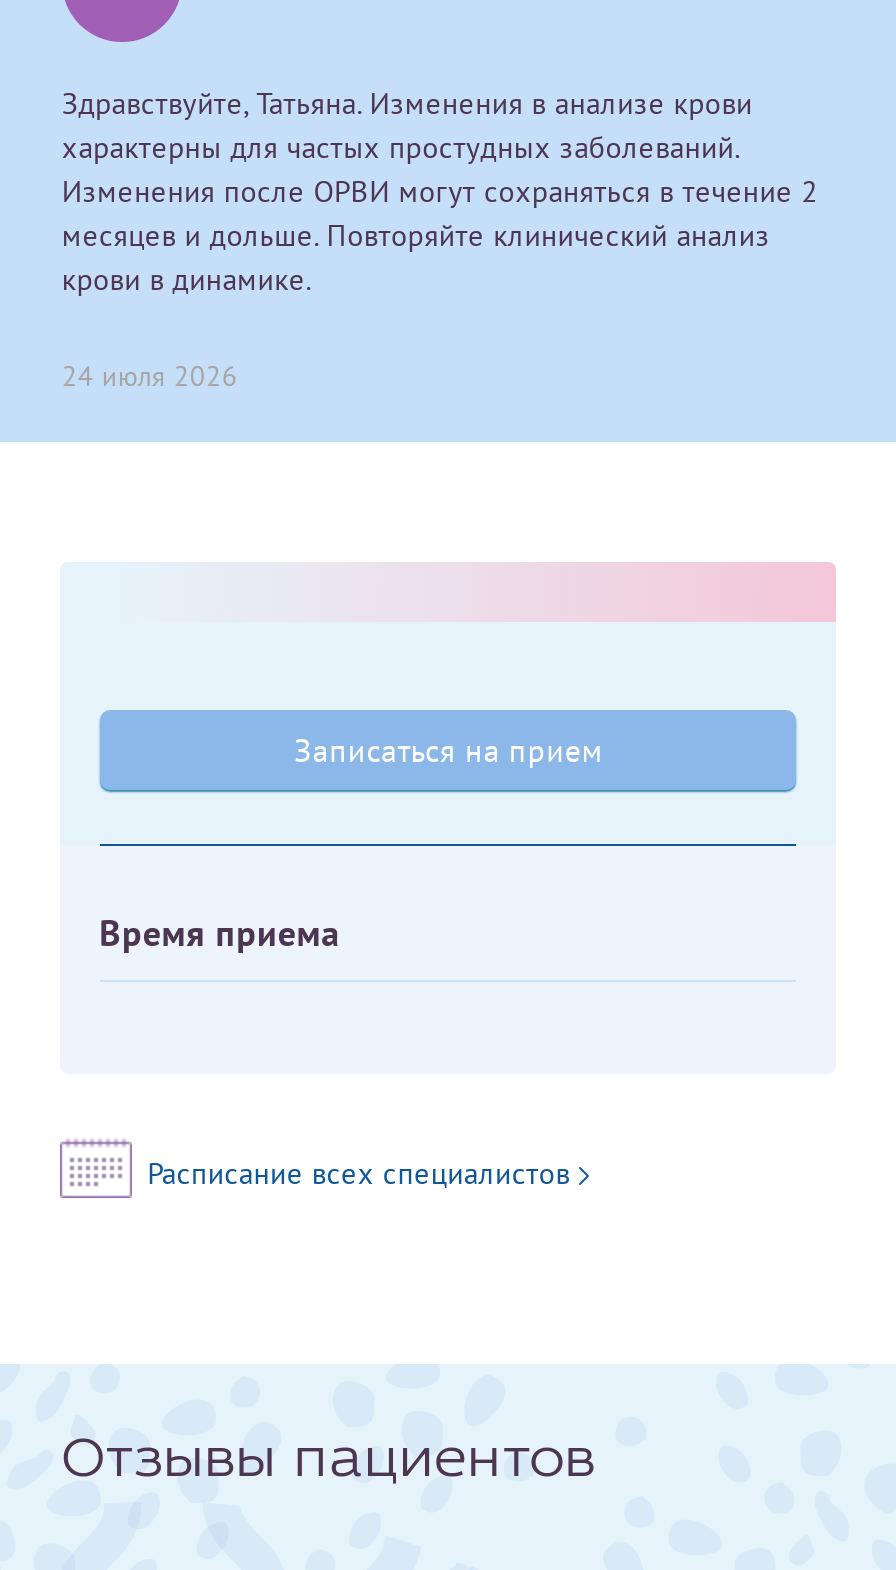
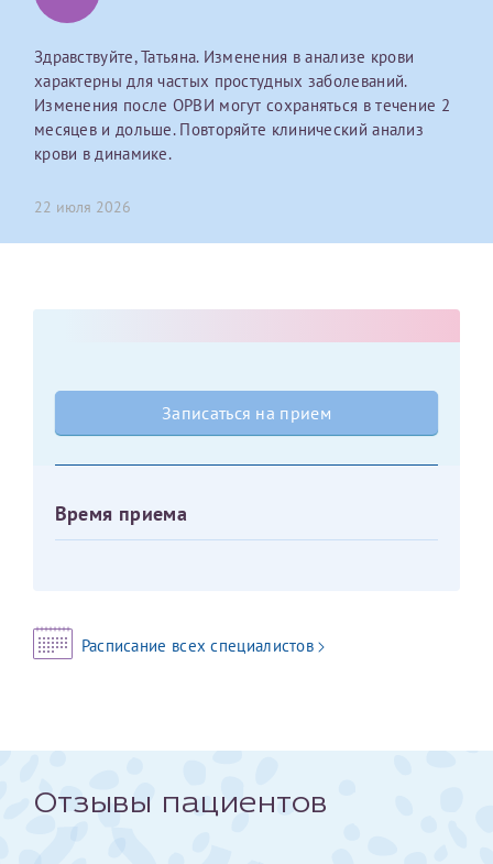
- 24 июля 2026
+ 22 июля 2026
